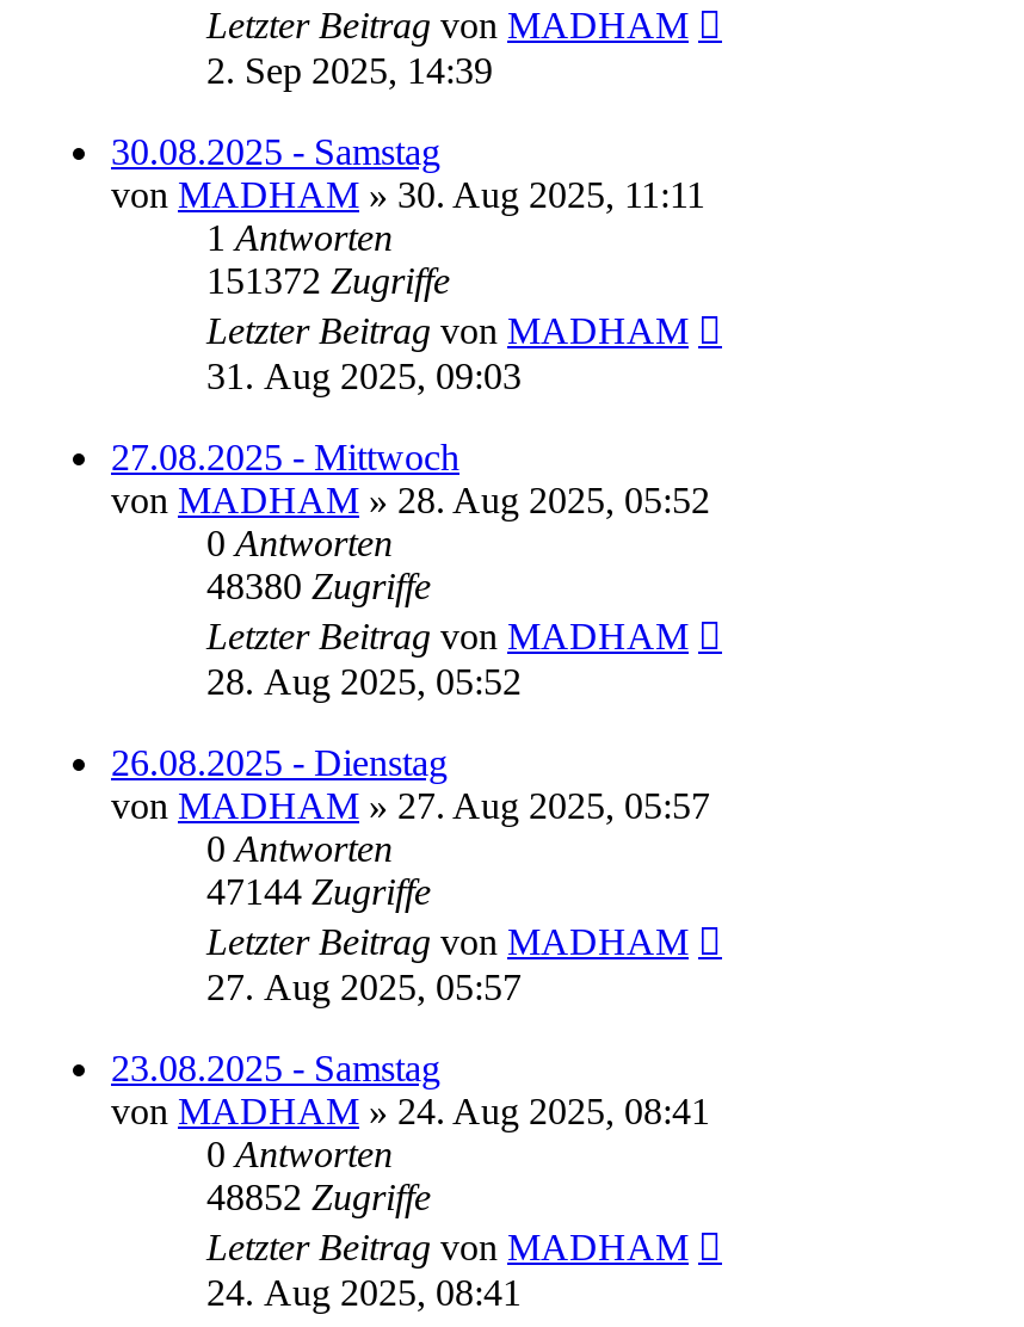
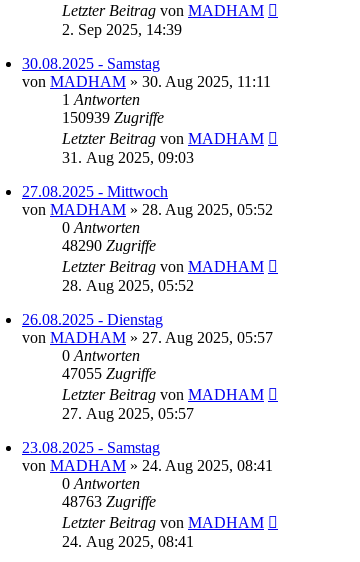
- 151372 Zugriffe
+ 150939 Zugriffe

- 48380 Zugriffe
+ 48290 Zugriffe

- 47144 Zugriffe
+ 47055 Zugriffe

- 48852 Zugriffe
+ 48763 Zugriffe
